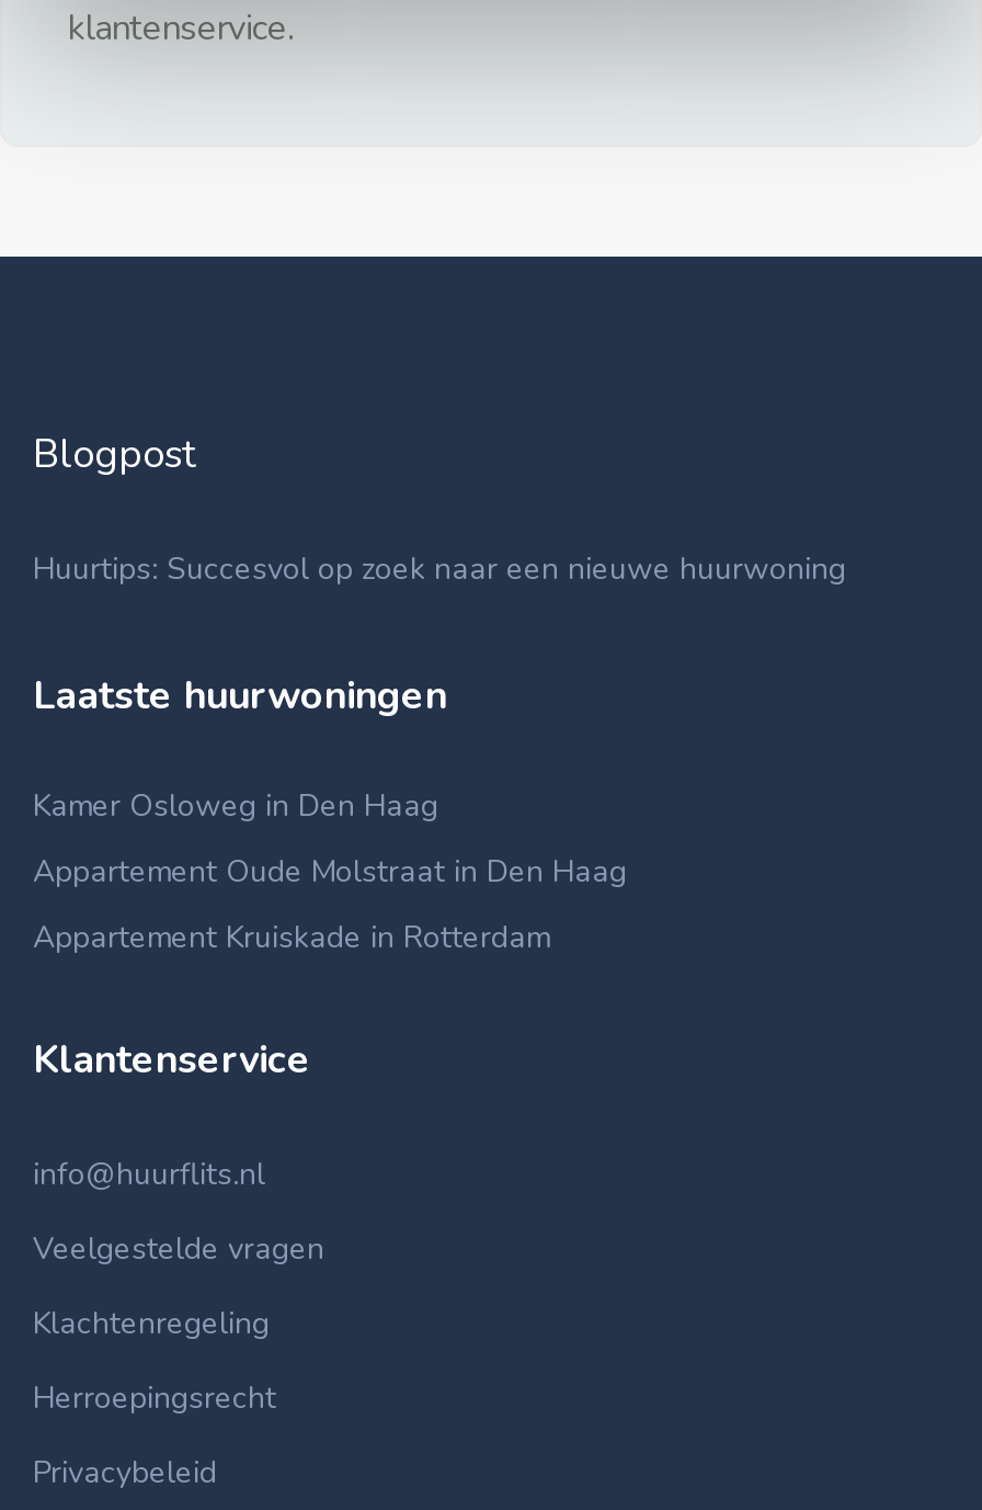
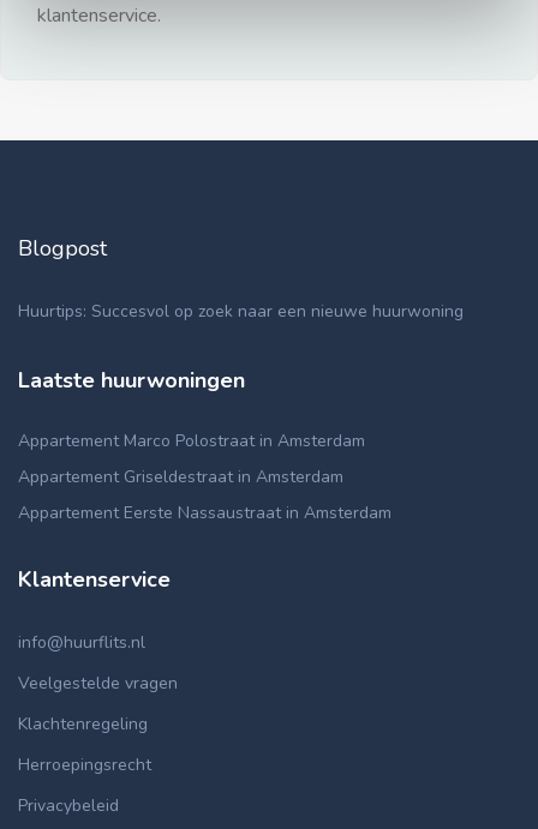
- Kamer Osloweg in Den Haag
+ Appartement Marco Polostraat in Amsterdam

- Appartement Oude Molstraat in Den Haag
+ Appartement Griseldestraat in Amsterdam

- Appartement Kruiskade in Rotterdam
+ Appartement Eerste Nassaustraat in Amsterdam
